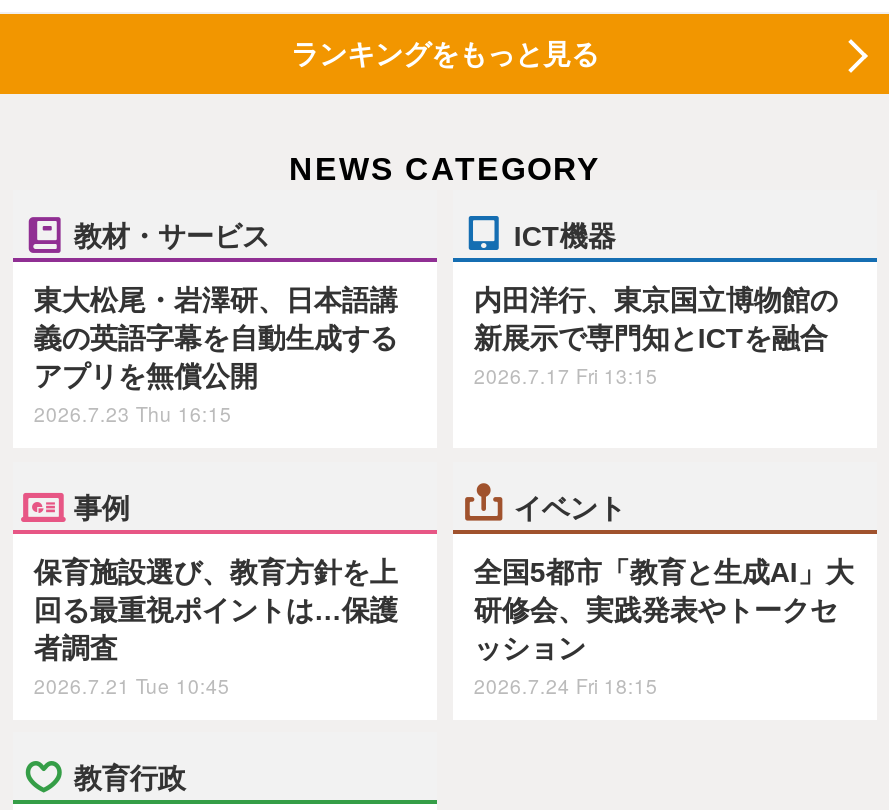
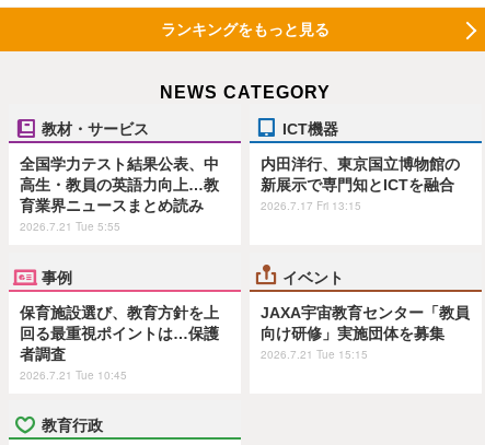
- 東大松尾・岩澤研、日本語講
- 義の英語字幕を自動生成する
- アプリを無償公開
- 2026.7.23 Thu 16:15
+ 全国学力テスト結果公表、中
+ 高生・教員の英語力向上…教
+ 育業界ニュースまとめ読み
+ 2026.7.21 Tue 5:55

- 全国5都市「教育と生成AI」大
- 研修会、実践発表やトークセ
- ッション
- 2026.7.24 Fri 18:15
+ JAXA宇宙教育センター「教員
+ 向け研修」実施団体を募集
+ 2026.7.21 Tue 15:15
